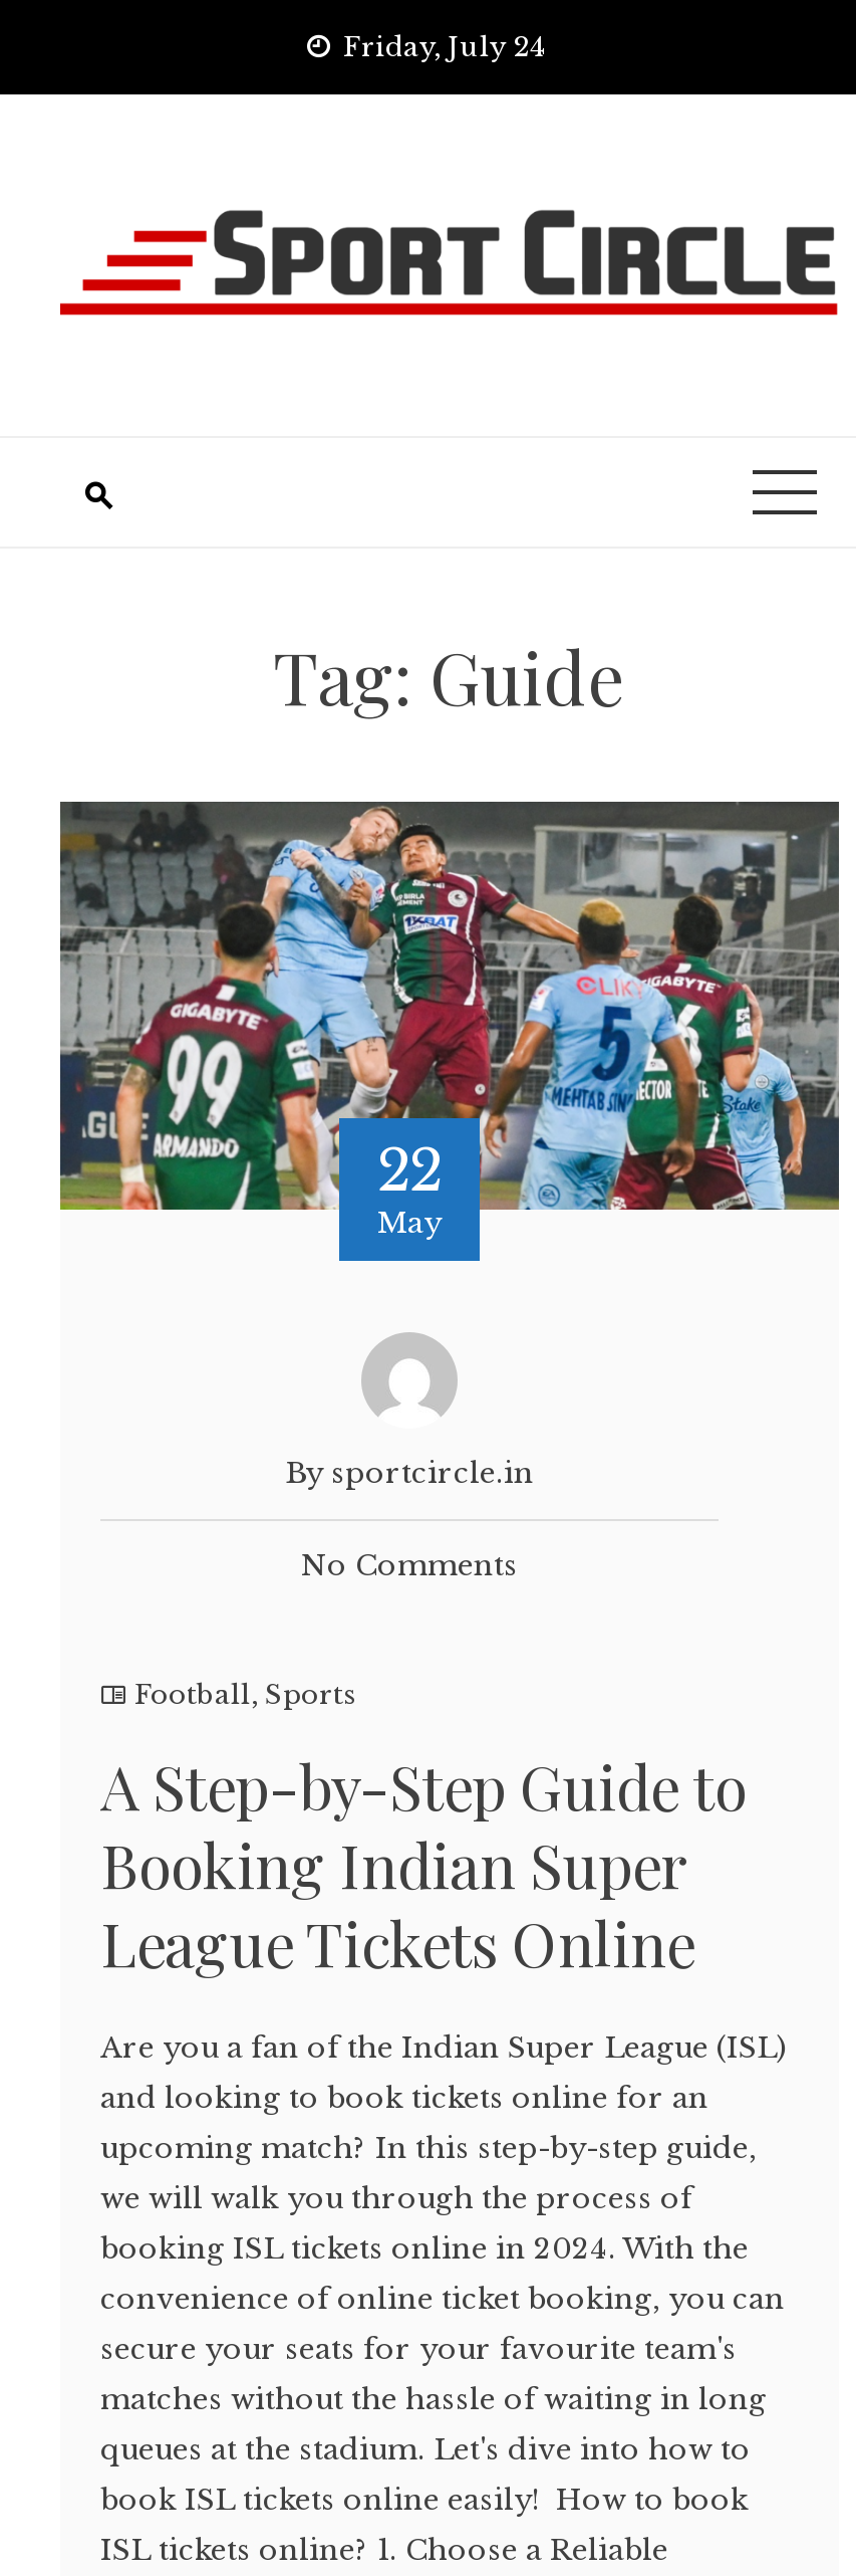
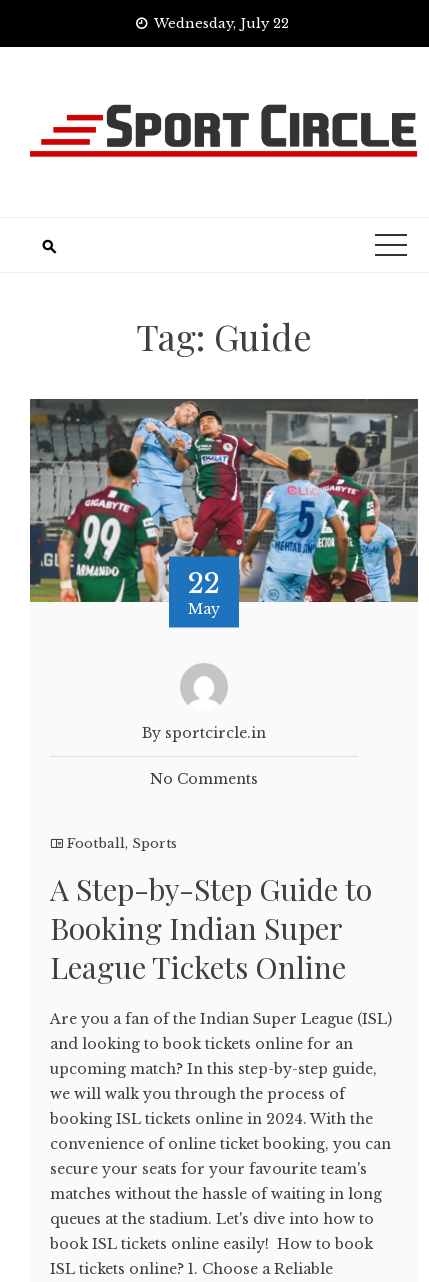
- Friday, July 24
+ Wednesday, July 22
